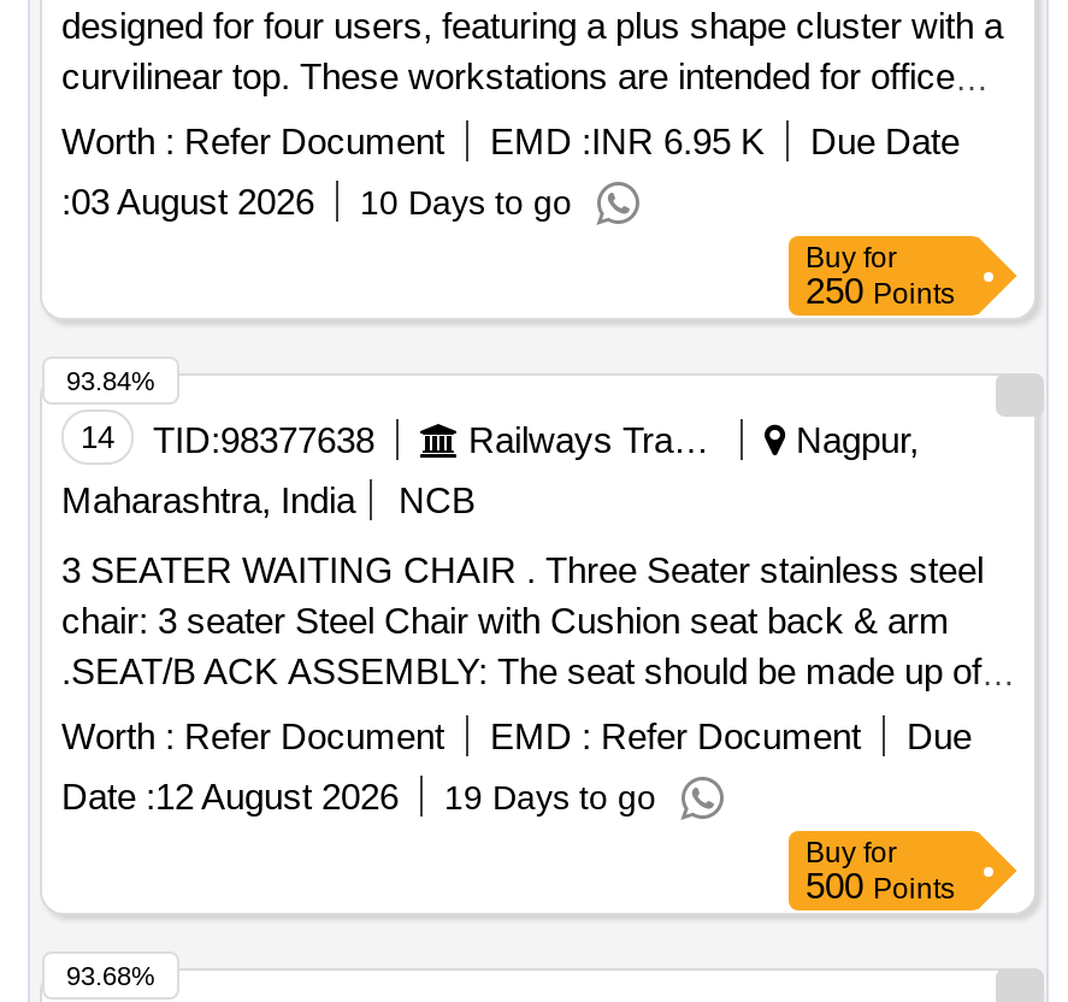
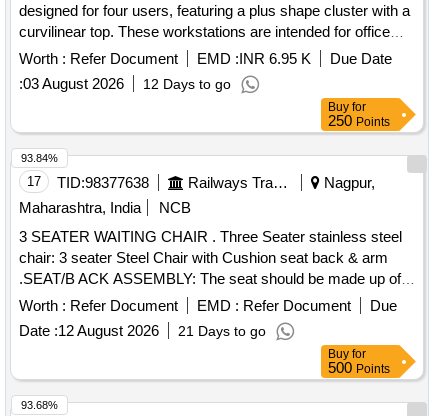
- :03 August 2026 10 Days to go
+ :03 August 2026 12 Days to go

- 14 TID:98377638
+ 17 TID:98377638

- Date : 12 August 2026 19 Days to go
+ Date : 12 August 2026 21 Days to go
